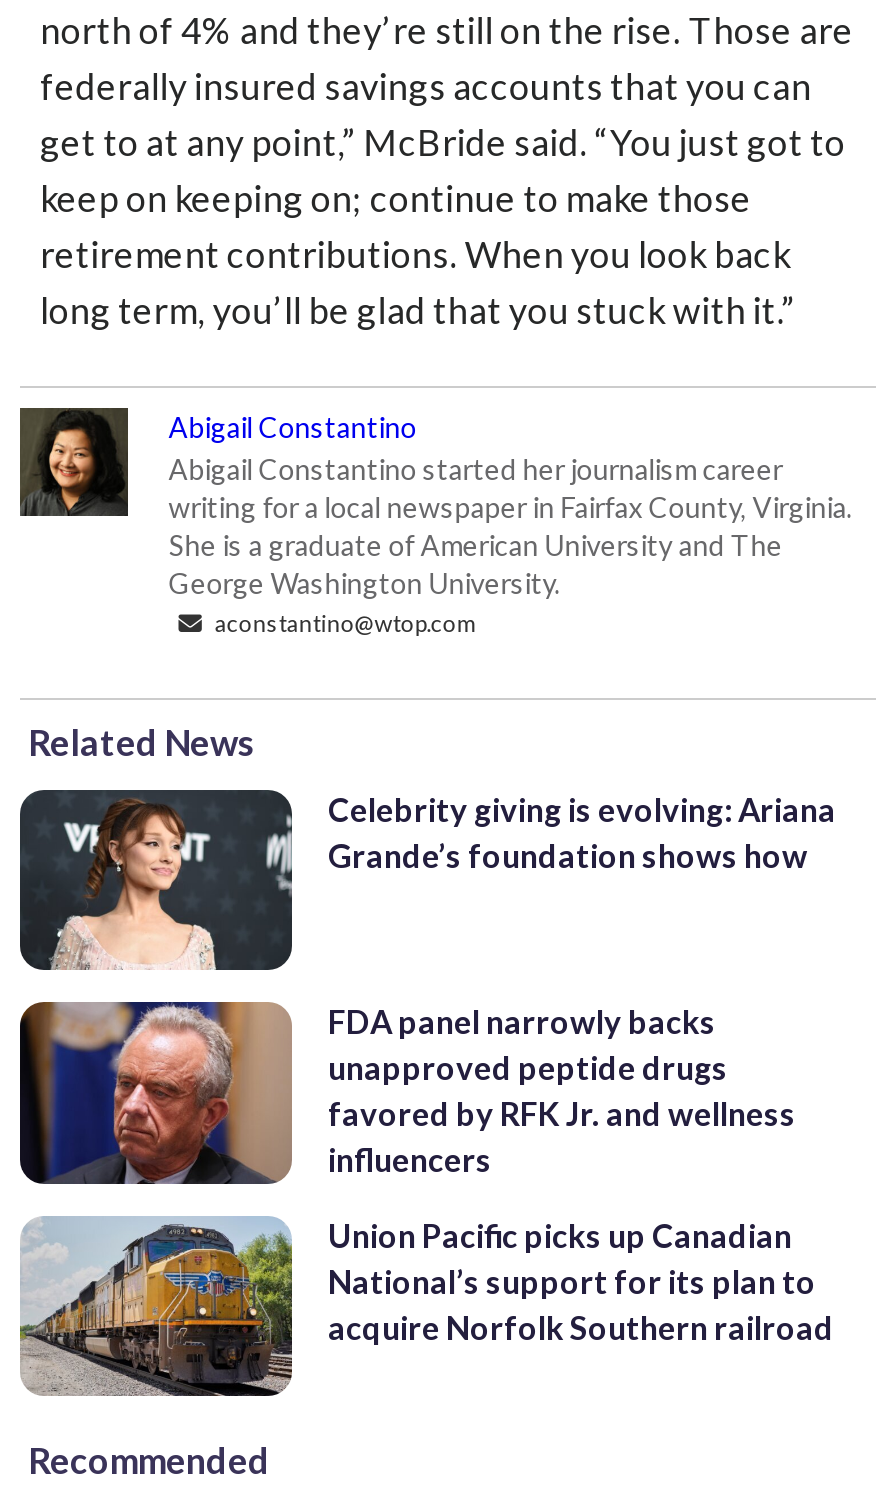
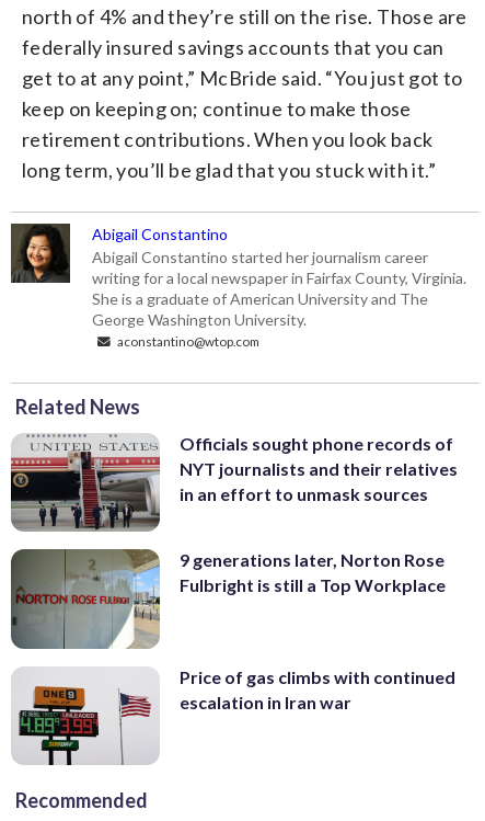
- [image]
- Celebrity giving is evolving: Ariana
- Grande’s foundation shows how
+ [image]
+ Officials sought phone records of
+ NYT journalists and their relatives
+ in an effort to unmask sources

- [image]
- FDA panel narrowly backs
- unapproved peptide drugs
- favored by RFK Jr. and wellness
- influencers
+ [image]
+ 9 generations later, Norton Rose
+ Fulbright is still a Top Workplace

- [image]
- Union Pacific picks up Canadian
- National’s support for its plan to
- acquire Norfolk Southern railroad
+ [image]
+ Price of gas climbs with continued
+ escalation in Iran war
